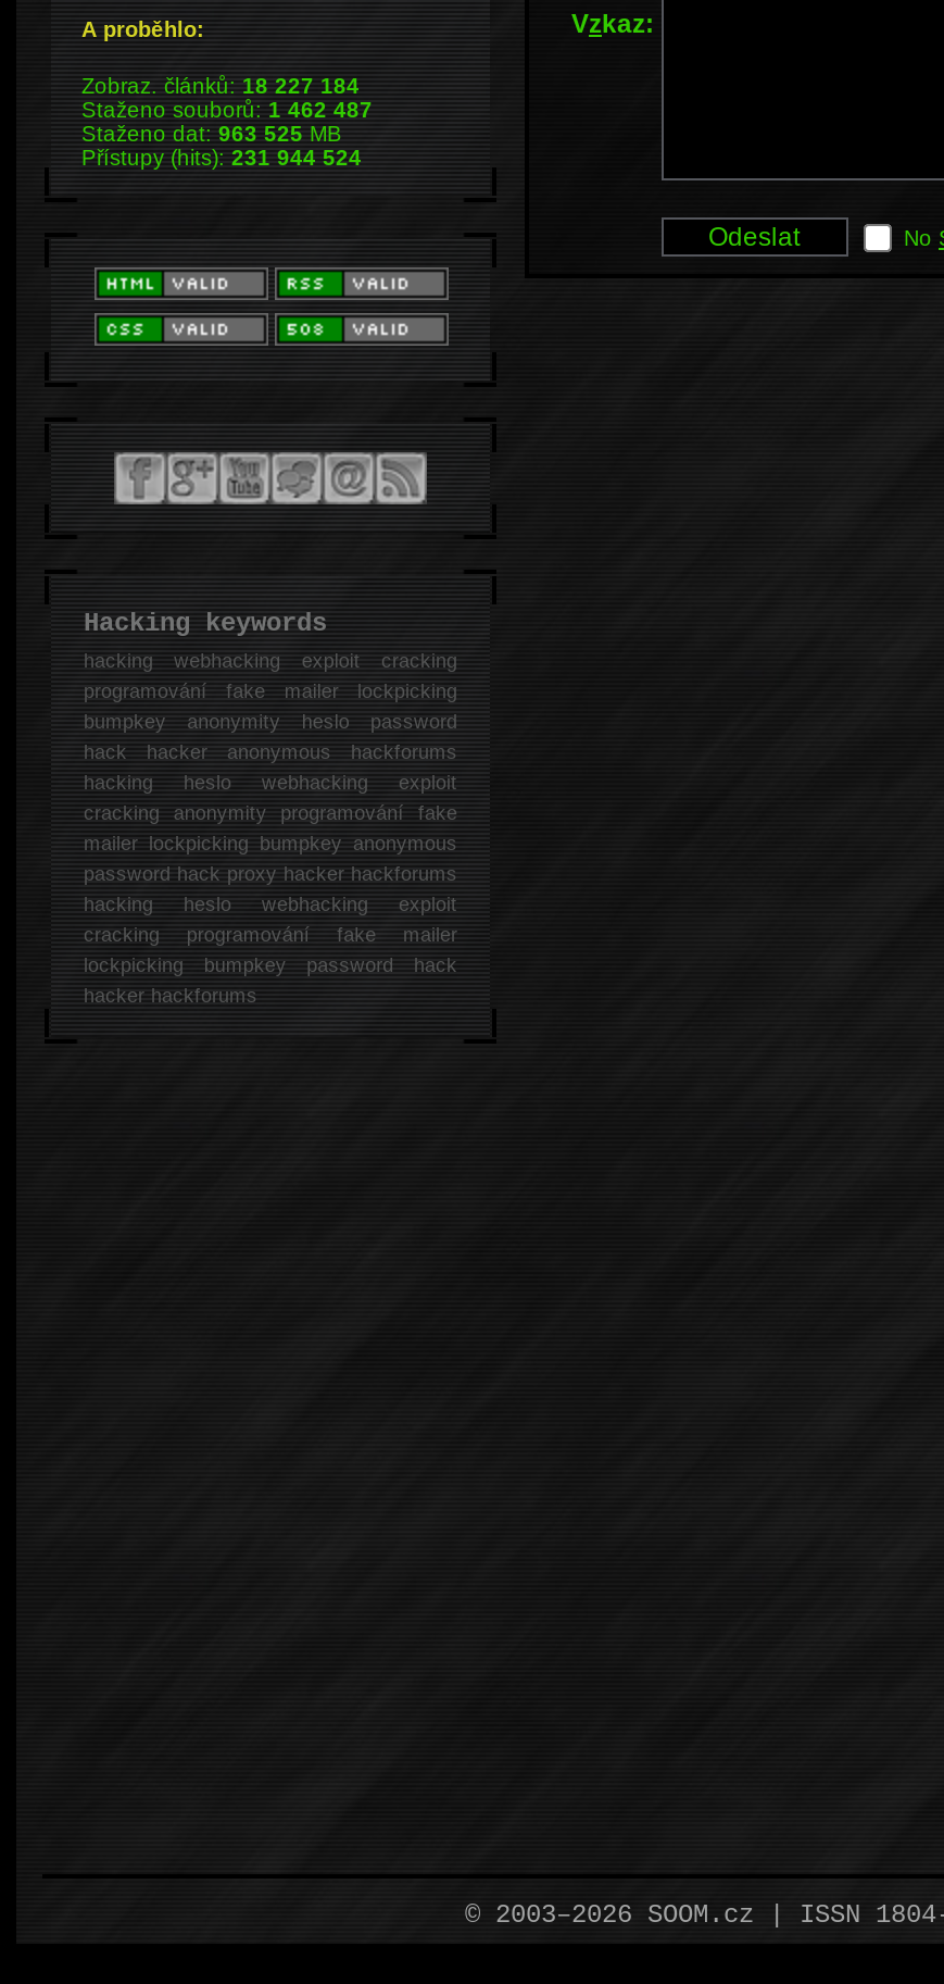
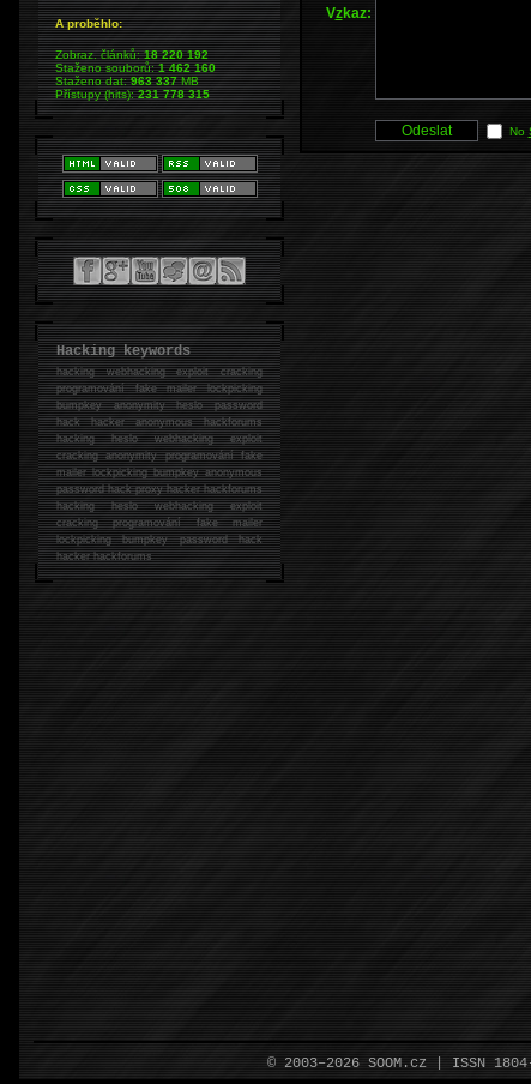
- Zobraz. článků: 18 227 184
+ Zobraz. článků: 18 220 192

- Staženo souborů: 1 462 487
+ Staženo souborů: 1 462 160

- Staženo dat: 963 525 MB
+ Staženo dat: 963 337 MB

- Přístupy (hits): 231 944 524
+ Přístupy (hits): 231 778 315
